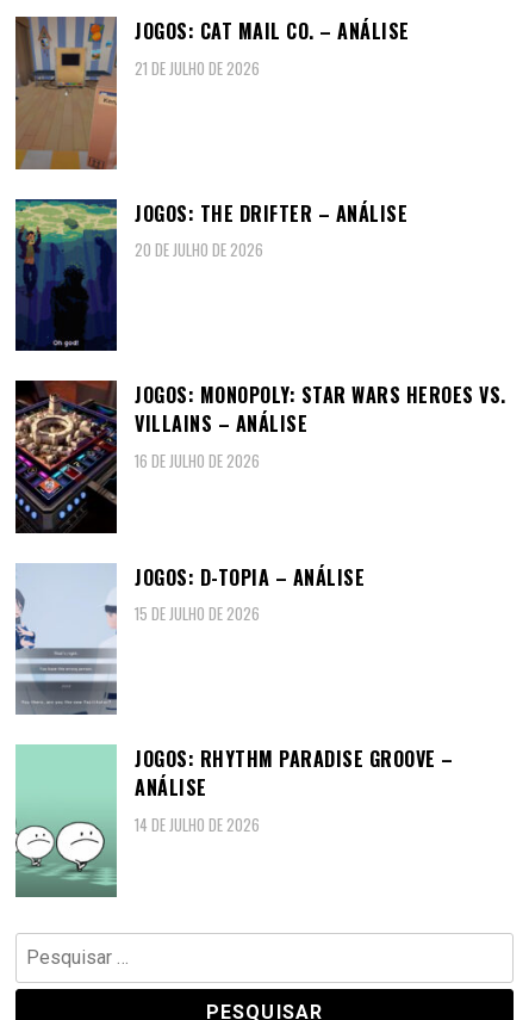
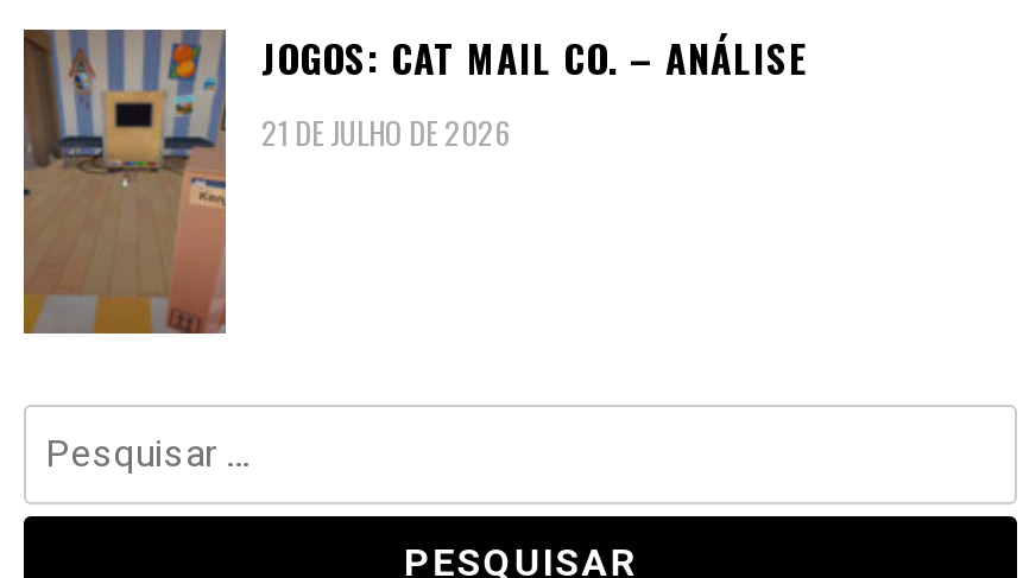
- [image]
- JOGOS: THE DRIFTER – ANÁLISE
- 20 DE JULHO DE 2026

- [image]
- JOGOS: MONOPOLY: STAR WARS HEROES VS.
- VILLAINS – ANÁLISE
- 16 DE JULHO DE 2026

- [image]
- JOGOS: D-TOPIA – ANÁLISE
- 15 DE JULHO DE 2026

- [image]
- JOGOS: RHYTHM PARADISE GROOVE –
- ANÁLISE
- 14 DE JULHO DE 2026
